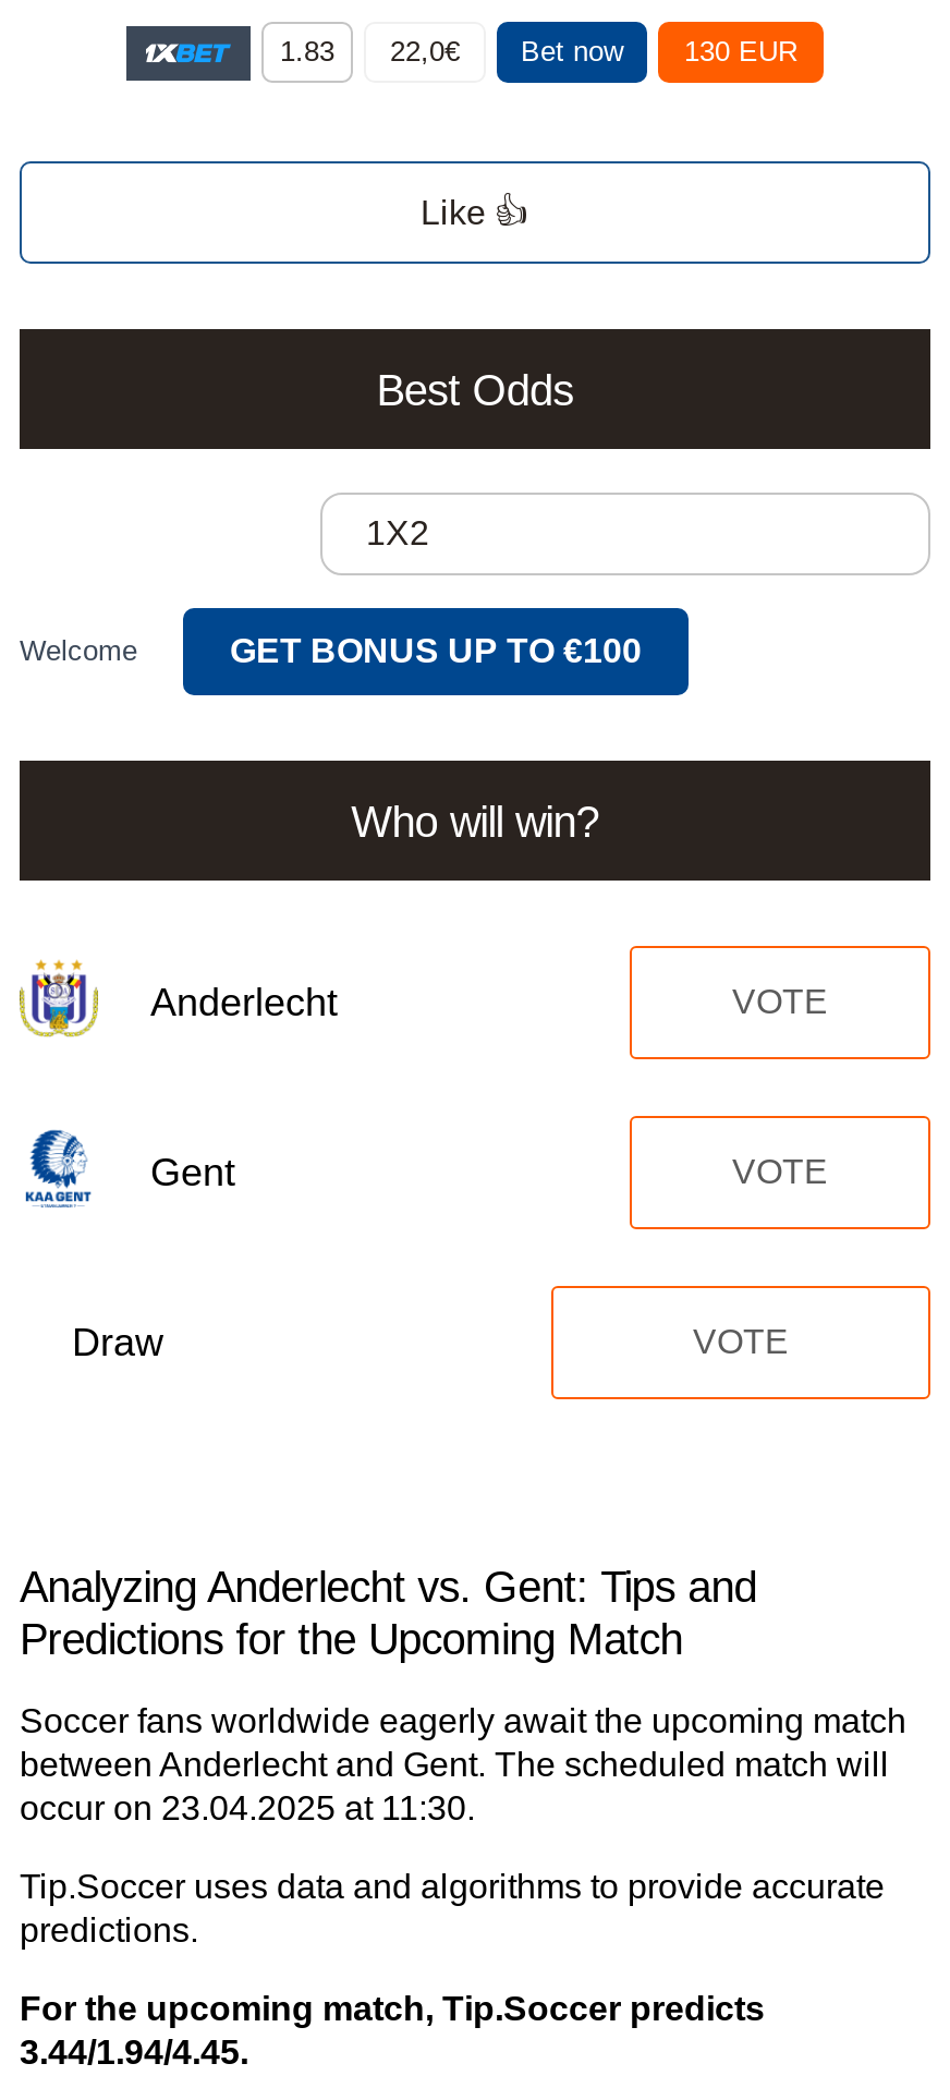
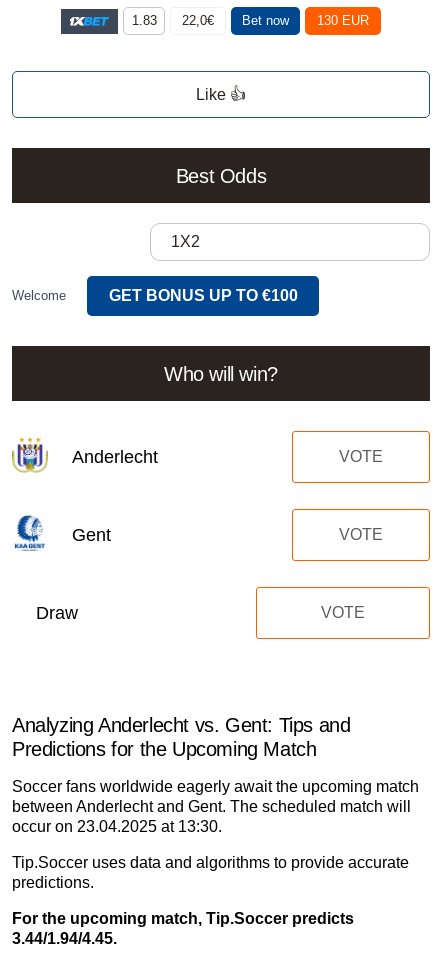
- occur on 23.04.2025 at 11:30.
+ occur on 23.04.2025 at 13:30.
